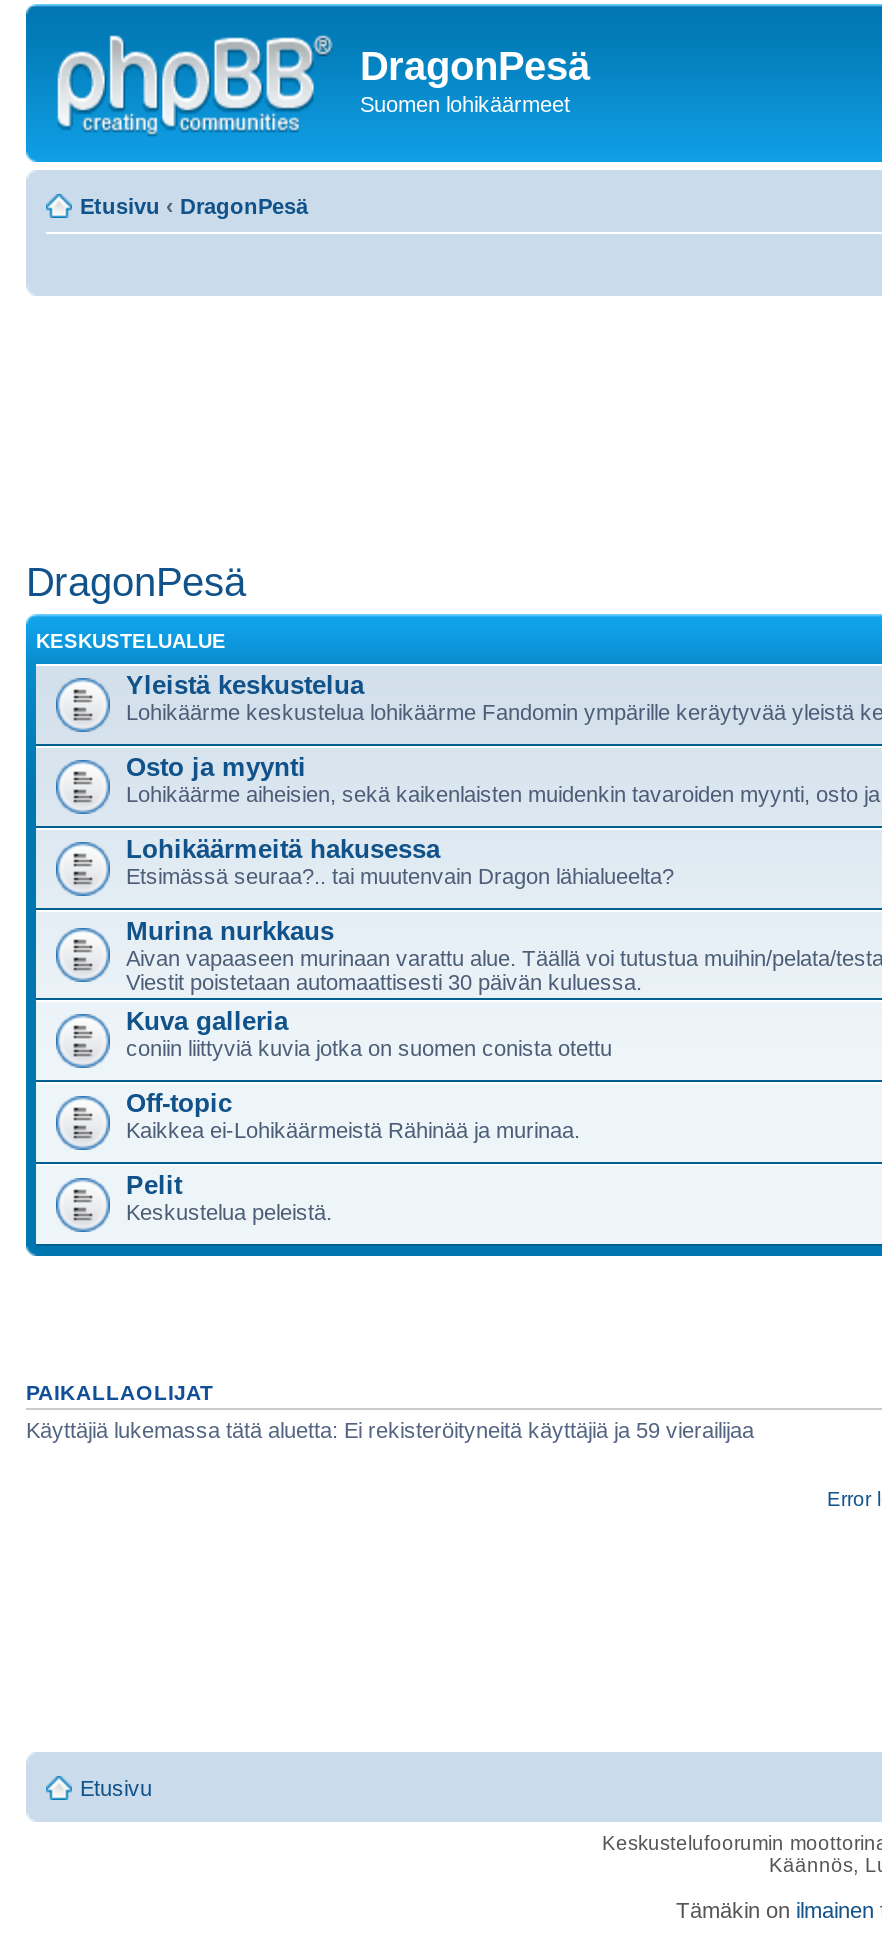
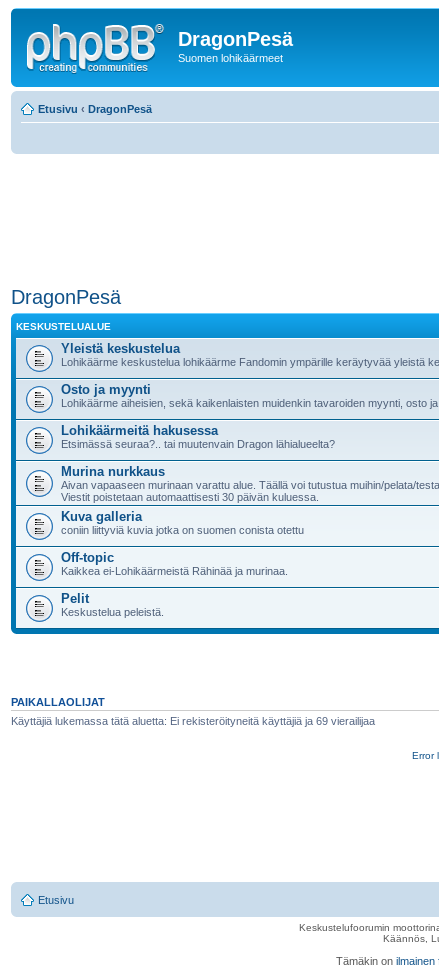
- Käyttäjiä lukemassa tätä aluetta: Ei rekisteröityneitä käyttäjiä ja 59 vierailijaa
+ Käyttäjiä lukemassa tätä aluetta: Ei rekisteröityneitä käyttäjiä ja 69 vierailijaa
